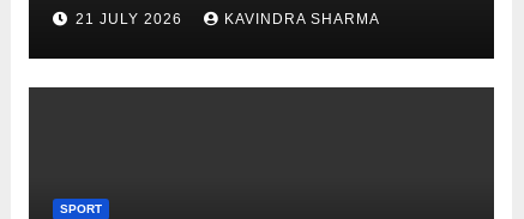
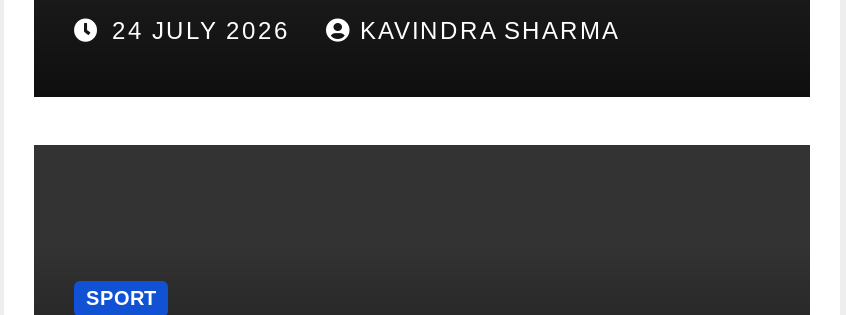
- 21 JULY 2026
+ 24 JULY 2026
